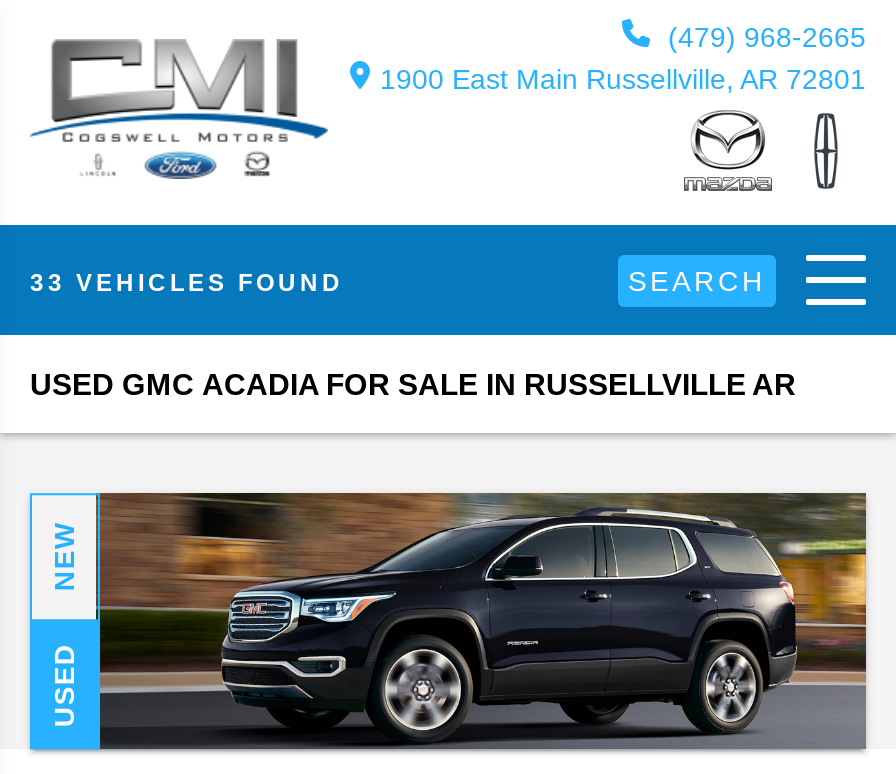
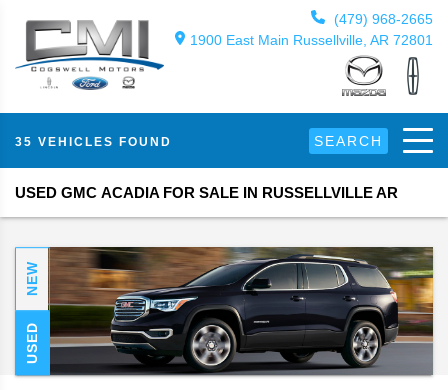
- 33 VEHICLES FOUND
+ 35 VEHICLES FOUND
